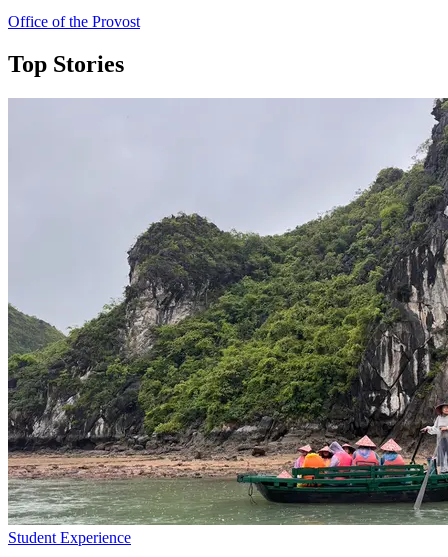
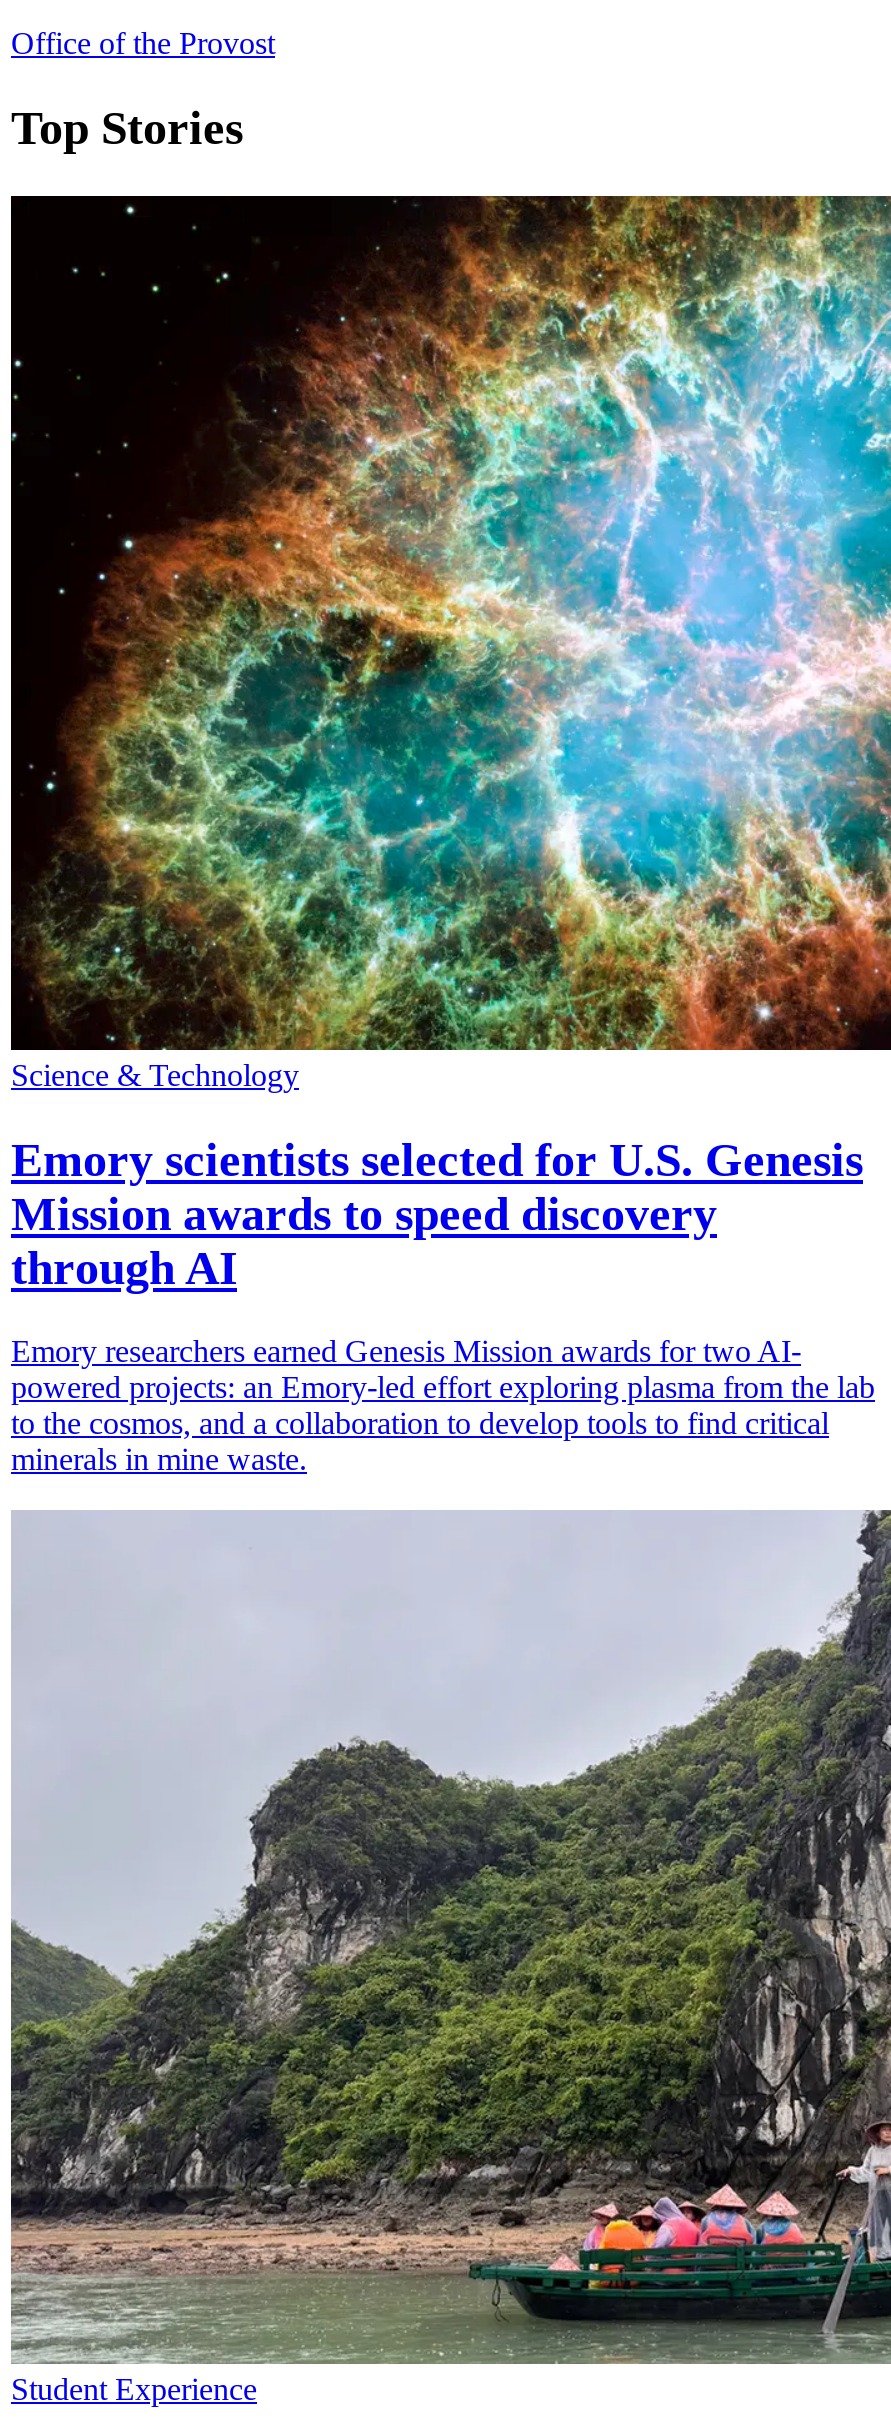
+ [image]
+ Science & Technology
+ Emory scientists selected for U.S. Genesis
+ Mission awards to speed discovery
+ through AI
+ Emory researchers earned Genesis Mission awards for two AI-
+ powered projects: an Emory-led effort exploring plasma from the lab
+ to the cosmos, and a collaboration to develop tools to find critical
+ minerals in mine waste.
